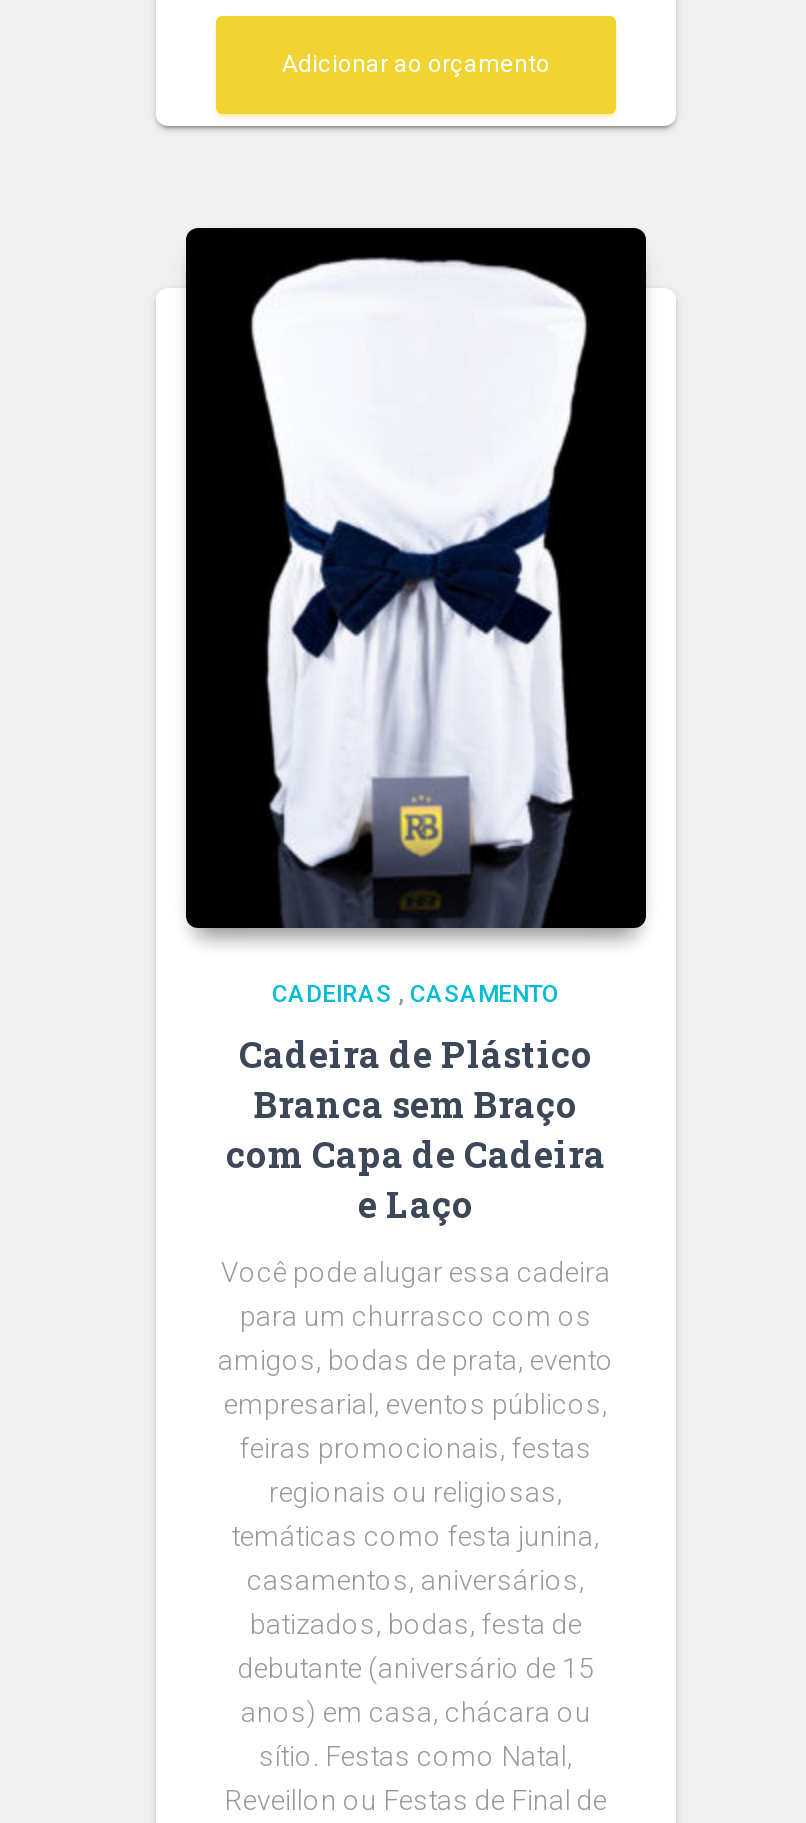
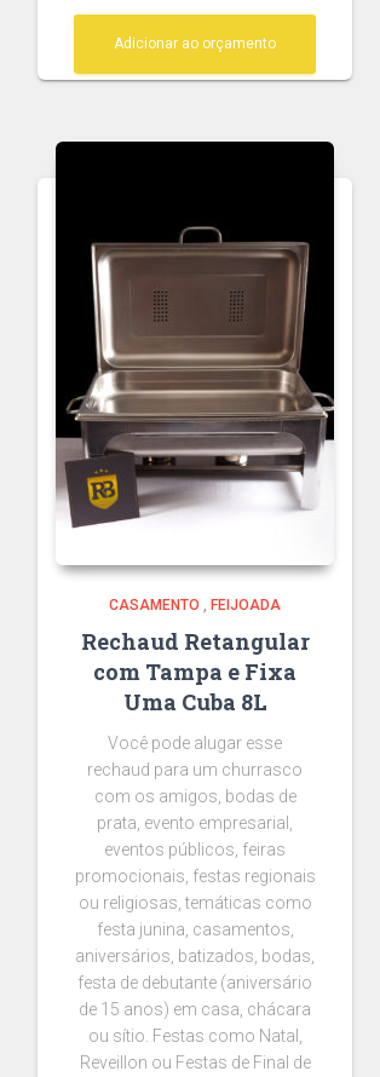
- [image]
+ [image]

- CADEIRAS, CASAMENTO
+ CASAMENTO, FEIJOADA

- Cadeira de Plástico
- Branca sem Braço
- com Capa de Cadeira
- e Laço
+ Rechaud Retangular
+ com Tampa e Fixa
+ Uma Cuba 8L

- Você pode alugar essa cadeira
- para um churrasco com os
- amigos, bodas de prata, evento
- empresarial, eventos públicos,
- feiras promocionais, festas
- regionais ou religiosas,
- temáticas como festa junina,
- casamentos, aniversários,
- batizados, bodas, festa de
- debutante (aniversário de 15
- anos) em casa, chácara ou
- sítio. Festas como Natal,
+ Você pode alugar esse
+ rechaud para um churrasco
+ com os amigos, bodas de
+ prata, evento empresarial,
+ eventos públicos, feiras
+ promocionais, festas regionais
+ ou religiosas, temáticas como
+ festa junina, casamentos,
+ aniversários, batizados, bodas,
+ festa de debutante (aniversário
+ de 15 anos) em casa, chácara
+ ou sítio. Festas como Natal,
